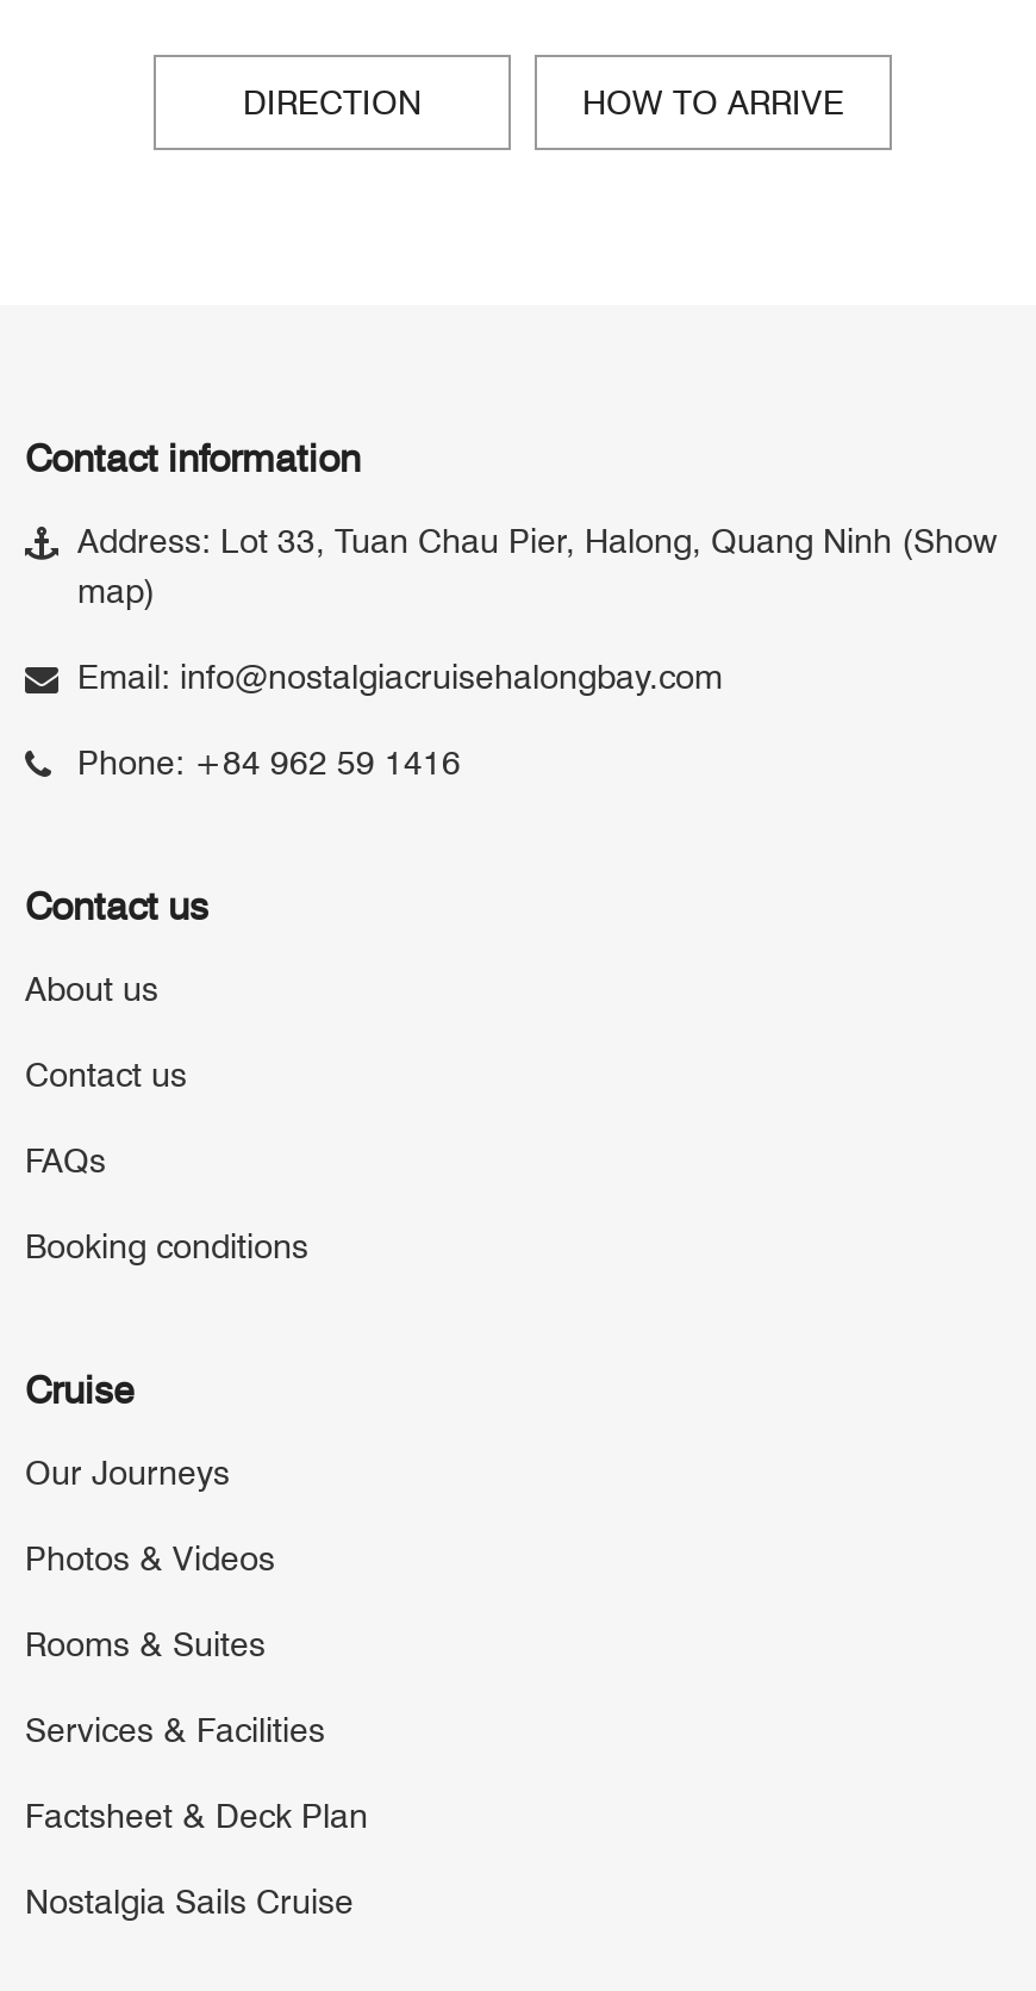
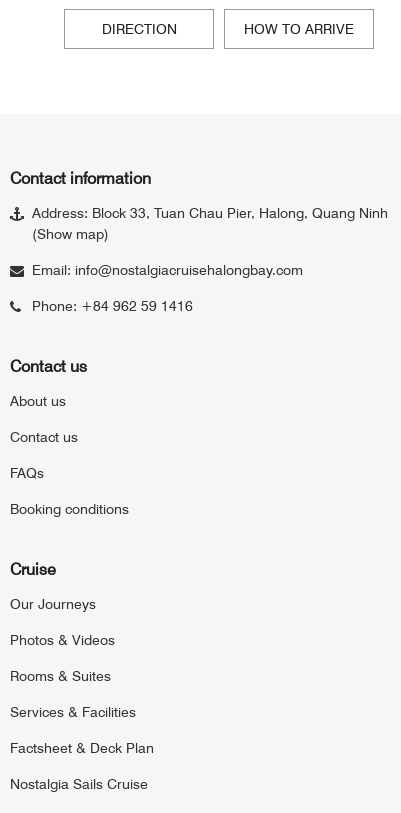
- Address: Lot 33, Tuan Chau Pier, Halong, Quang Ninh (Show
- map)
+ Address: Block 33, Tuan Chau Pier, Halong, Quang Ninh
+ (Show map)
